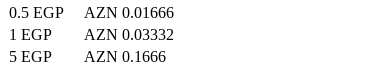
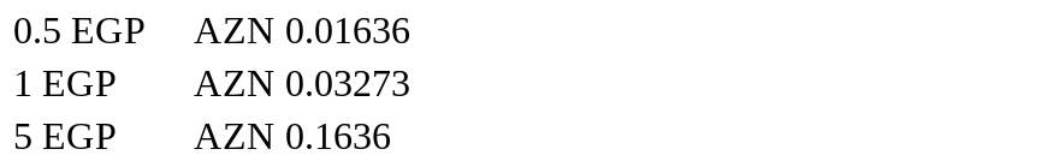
- 0.5 EGP AZN 0.01666
+ 0.5 EGP AZN 0.01636

- 1 EGP AZN 0.03332
+ 1 EGP AZN 0.03273

- 5 EGP AZN 0.1666
+ 5 EGP AZN 0.1636
